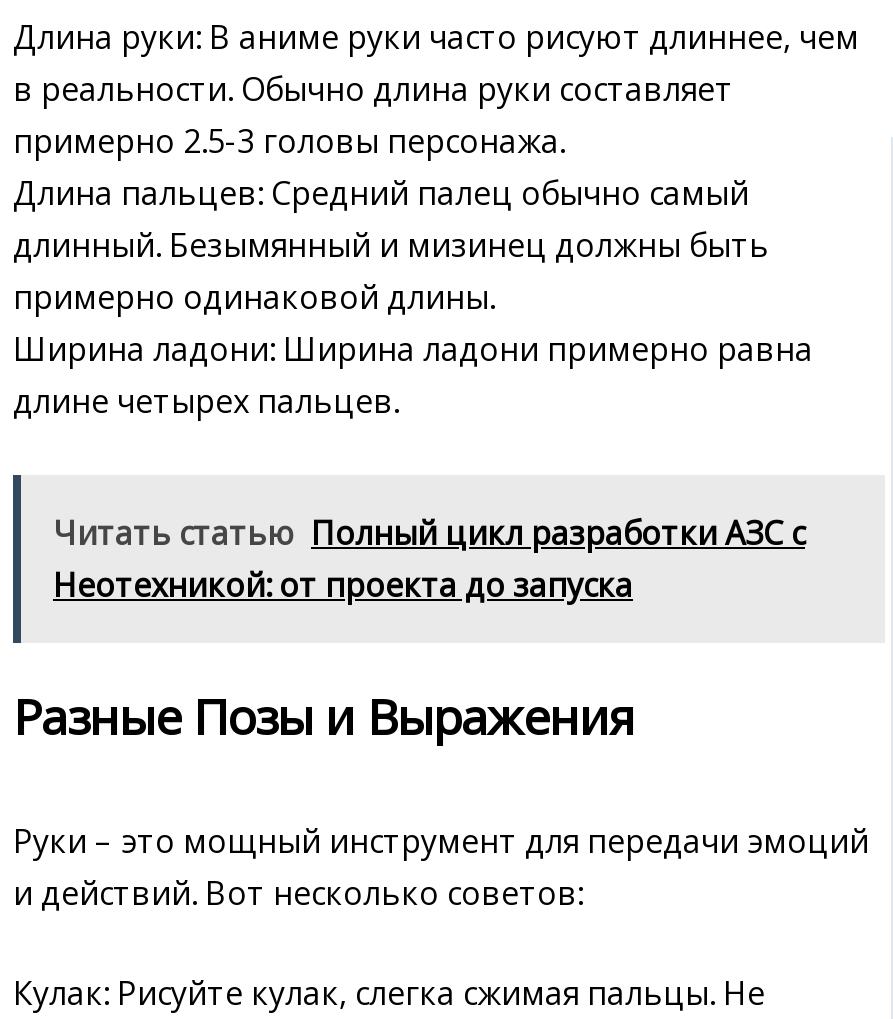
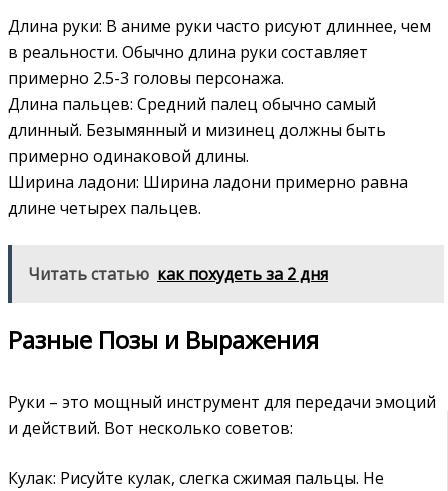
- Читать статью Полный цикл разработки АЗС с
- Неотехникой: от проекта до запуска
+ Читать статью как похудеть за 2 дня
